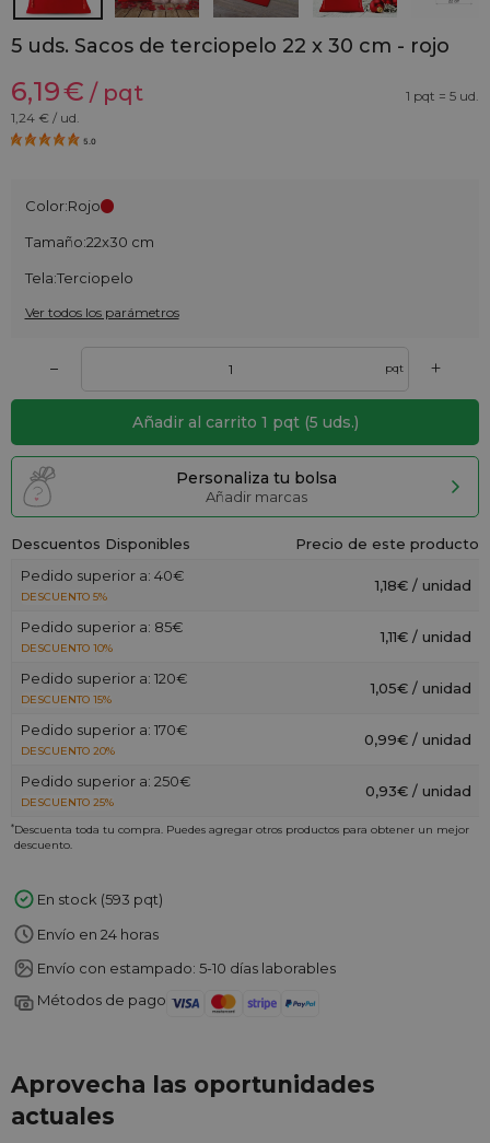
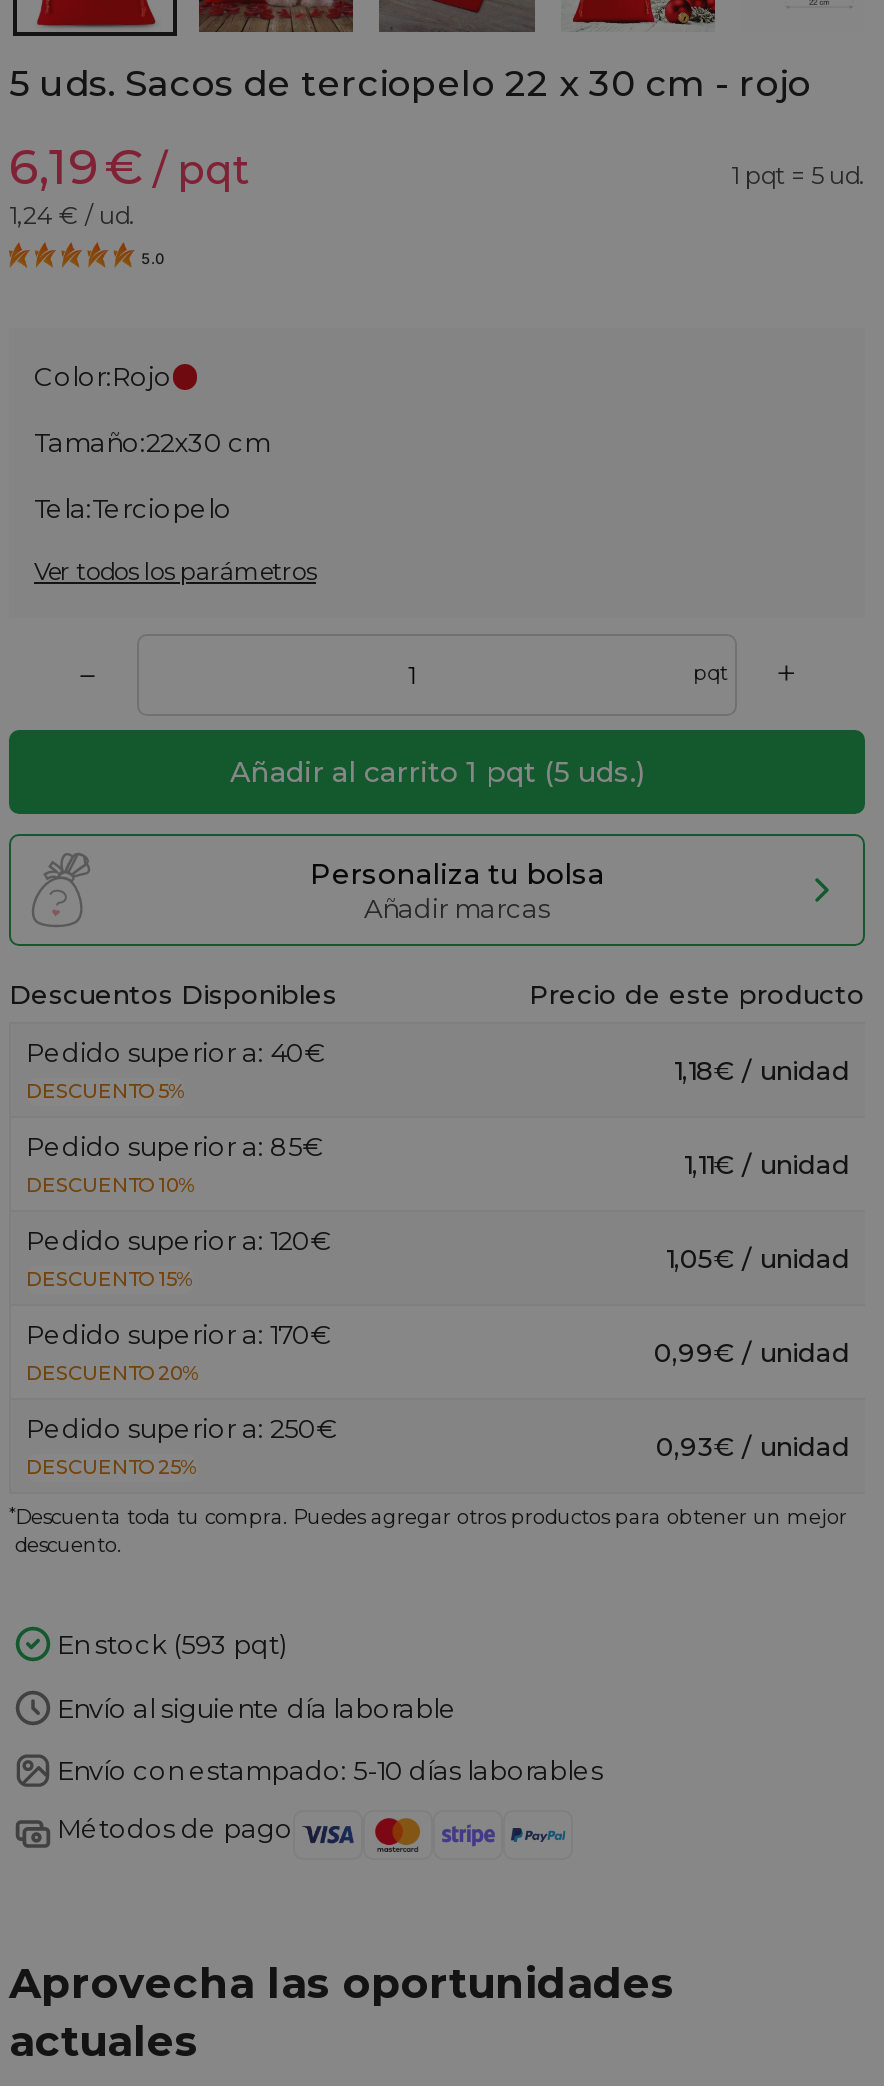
- Envío en 24 horas
+ Envío al siguiente día laborable
